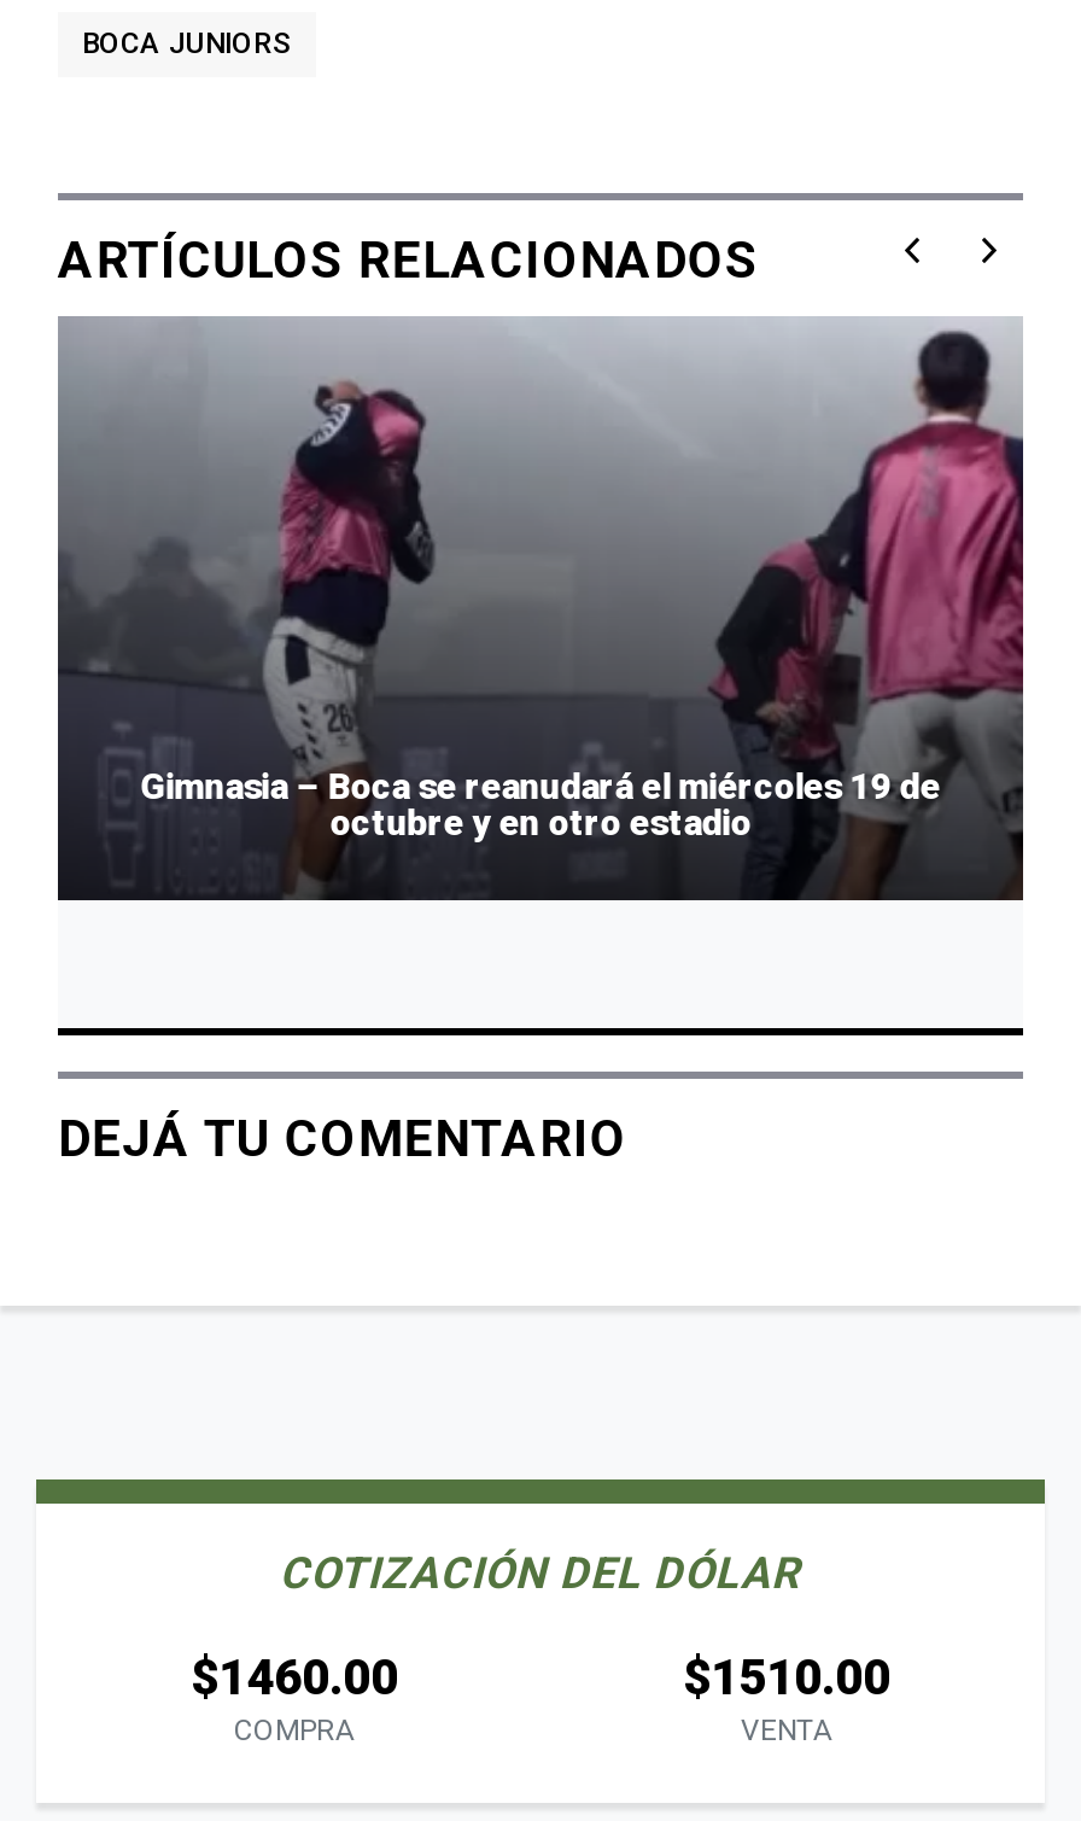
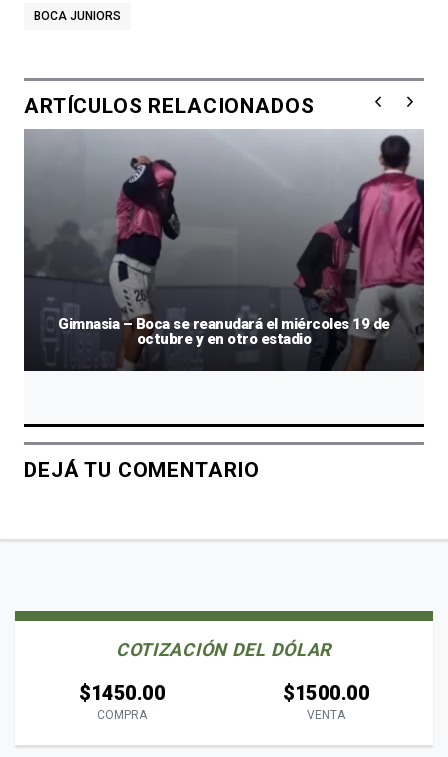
- $1460.00
+ $1450.00

- $1510.00
+ $1500.00
